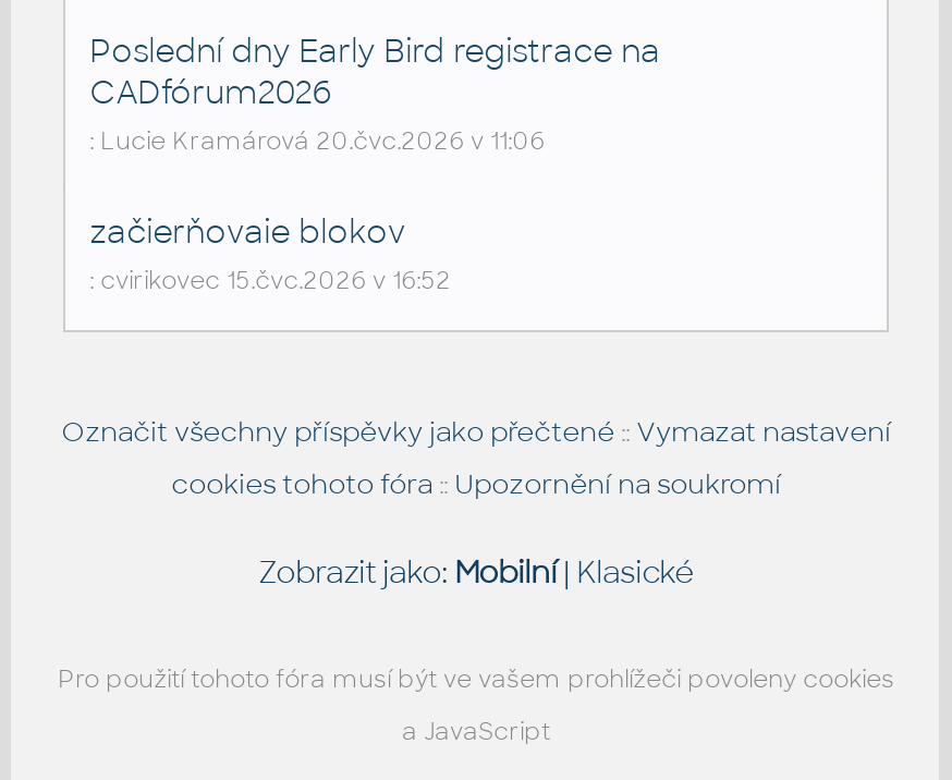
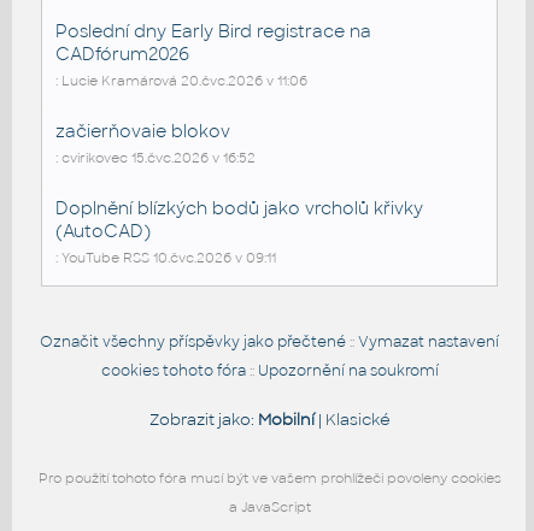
+ Doplnění blízkých bodů jako vrcholů křivky
+ (AutoCAD)
+ : YouTube RSS 10.čvc.2026 v 09:11
